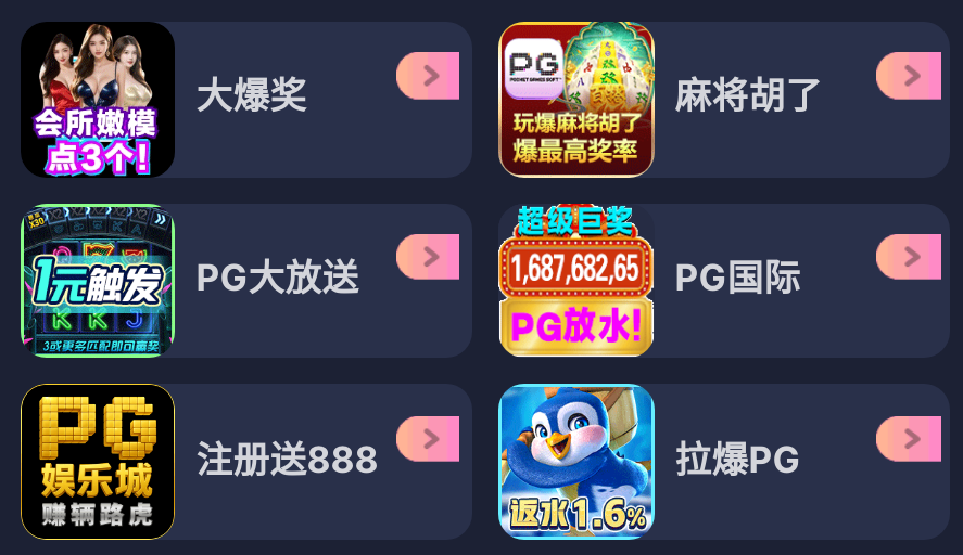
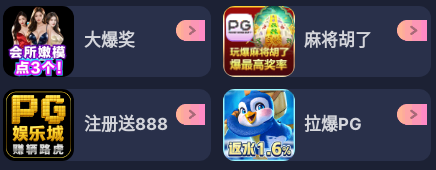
- [image]
- PG大放送
- PG国际

- [image]
